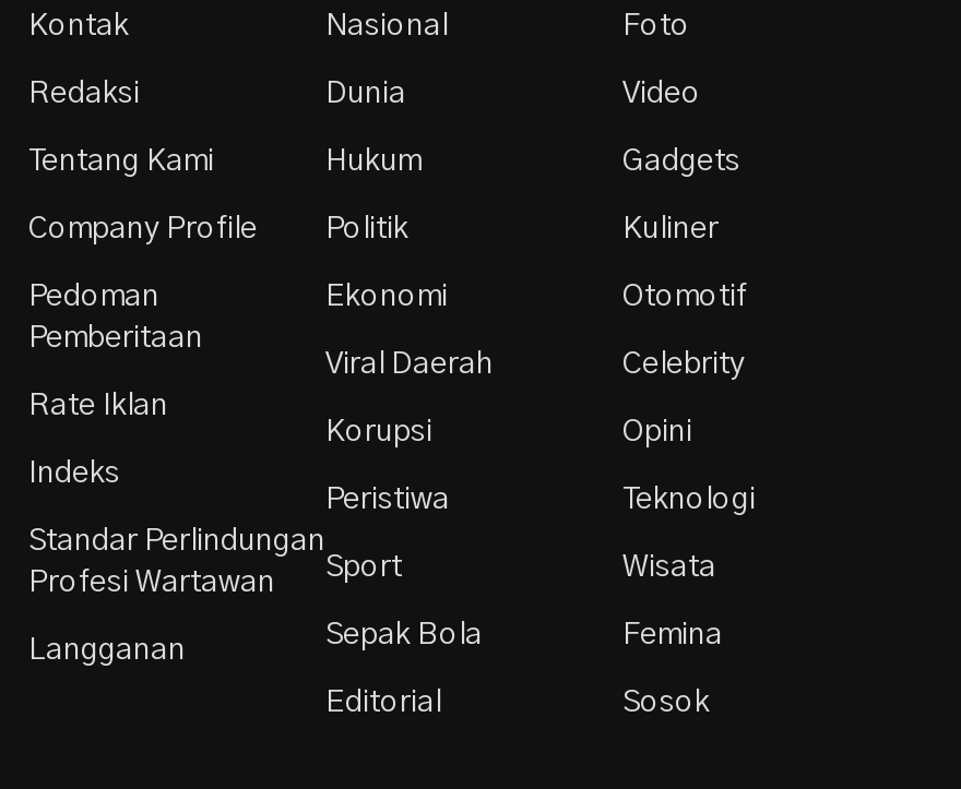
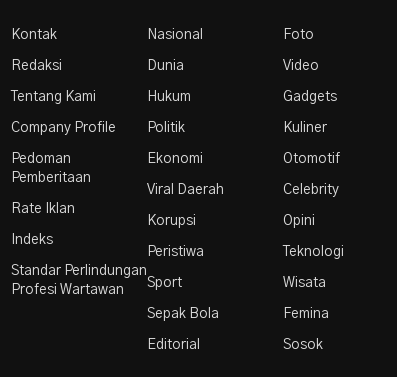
- Langganan
